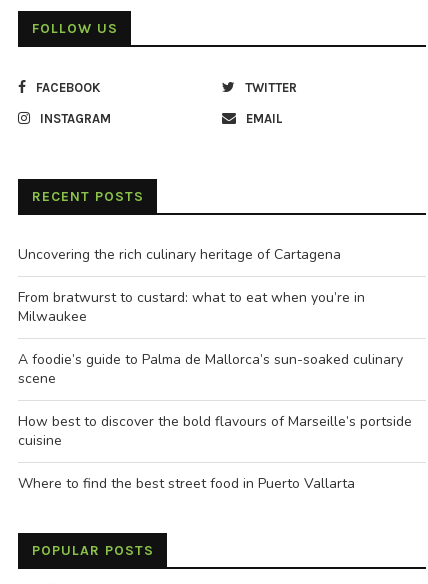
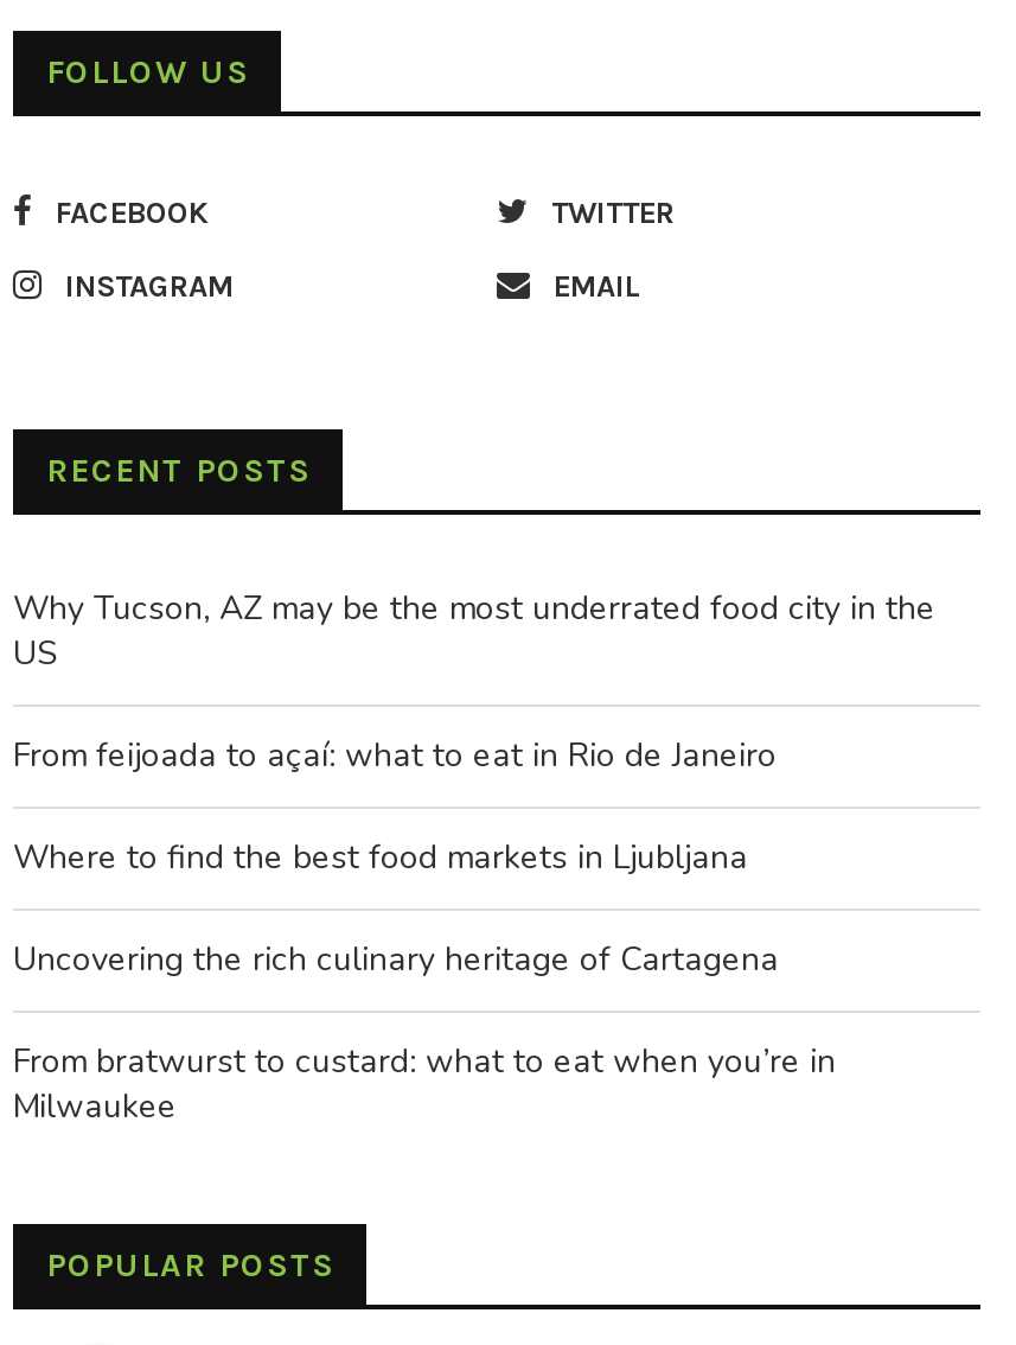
+ Why Tucson, AZ may be the most underrated food city in the
+ US
+ From feijoada to açaí: what to eat in Rio de Janeiro
+ Where to find the best food markets in Ljubljana

moved down: Uncovering the rich culinary heritage of Cartagena | From bratwurst to custard: what to eat when you’re in | Milwaukee

- A foodie’s guide to Palma de Mallorca’s sun-soaked culinary
- scene
- How best to discover the bold flavours of Marseille’s portside
- cuisine
- Where to find the best street food in Puerto Vallarta
